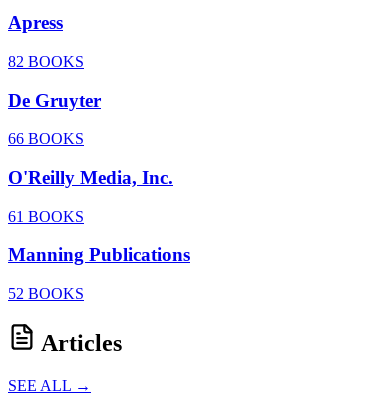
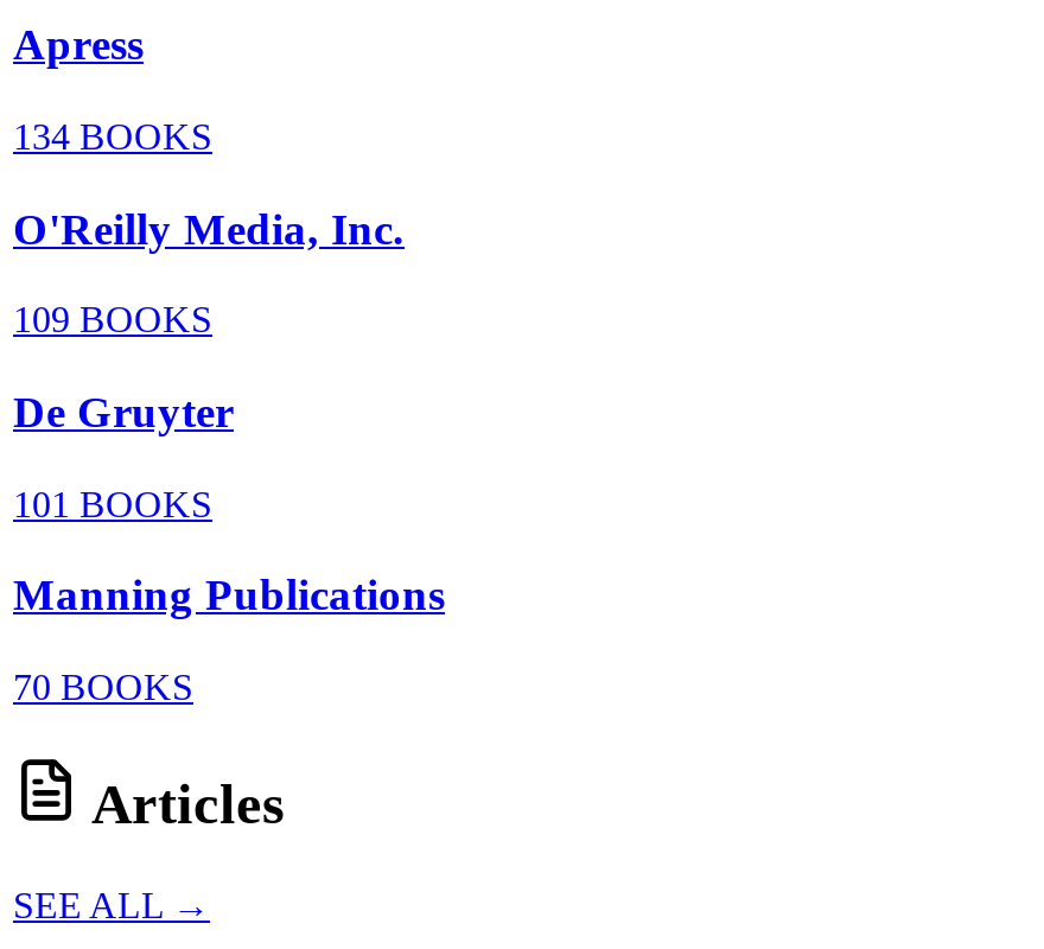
- 82 BOOKS
+ 134 BOOKS
+ 109 BOOKS

moved down: De Gruyter

- 66 BOOKS
- 61 BOOKS
+ 101 BOOKS

moved up: O'Reilly Media, Inc.

- 52 BOOKS
+ 70 BOOKS
